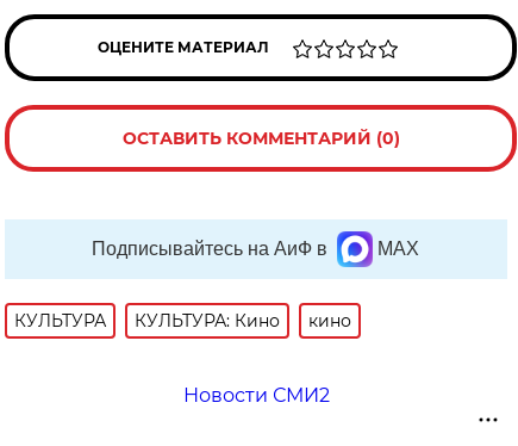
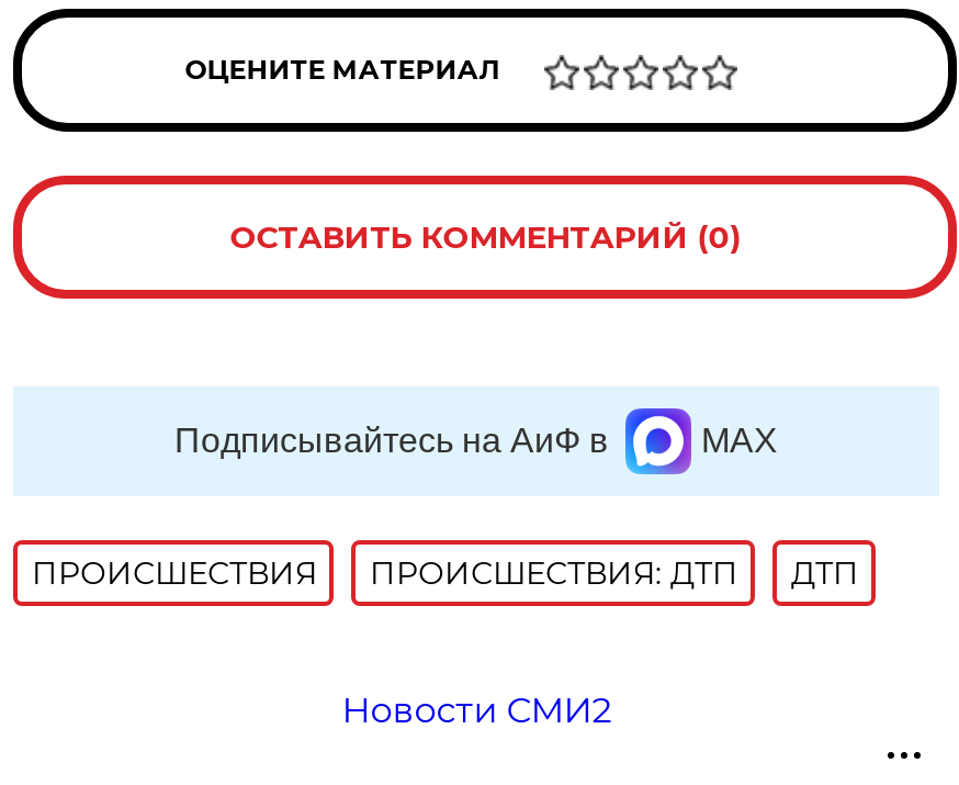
- КУЛЬТУРА
- КУЛЬТУРА: Кино
- кино
+ ПРОИСШЕСТВИЯ
+ ПРОИСШЕСТВИЯ: ДТП
+ ДТП
